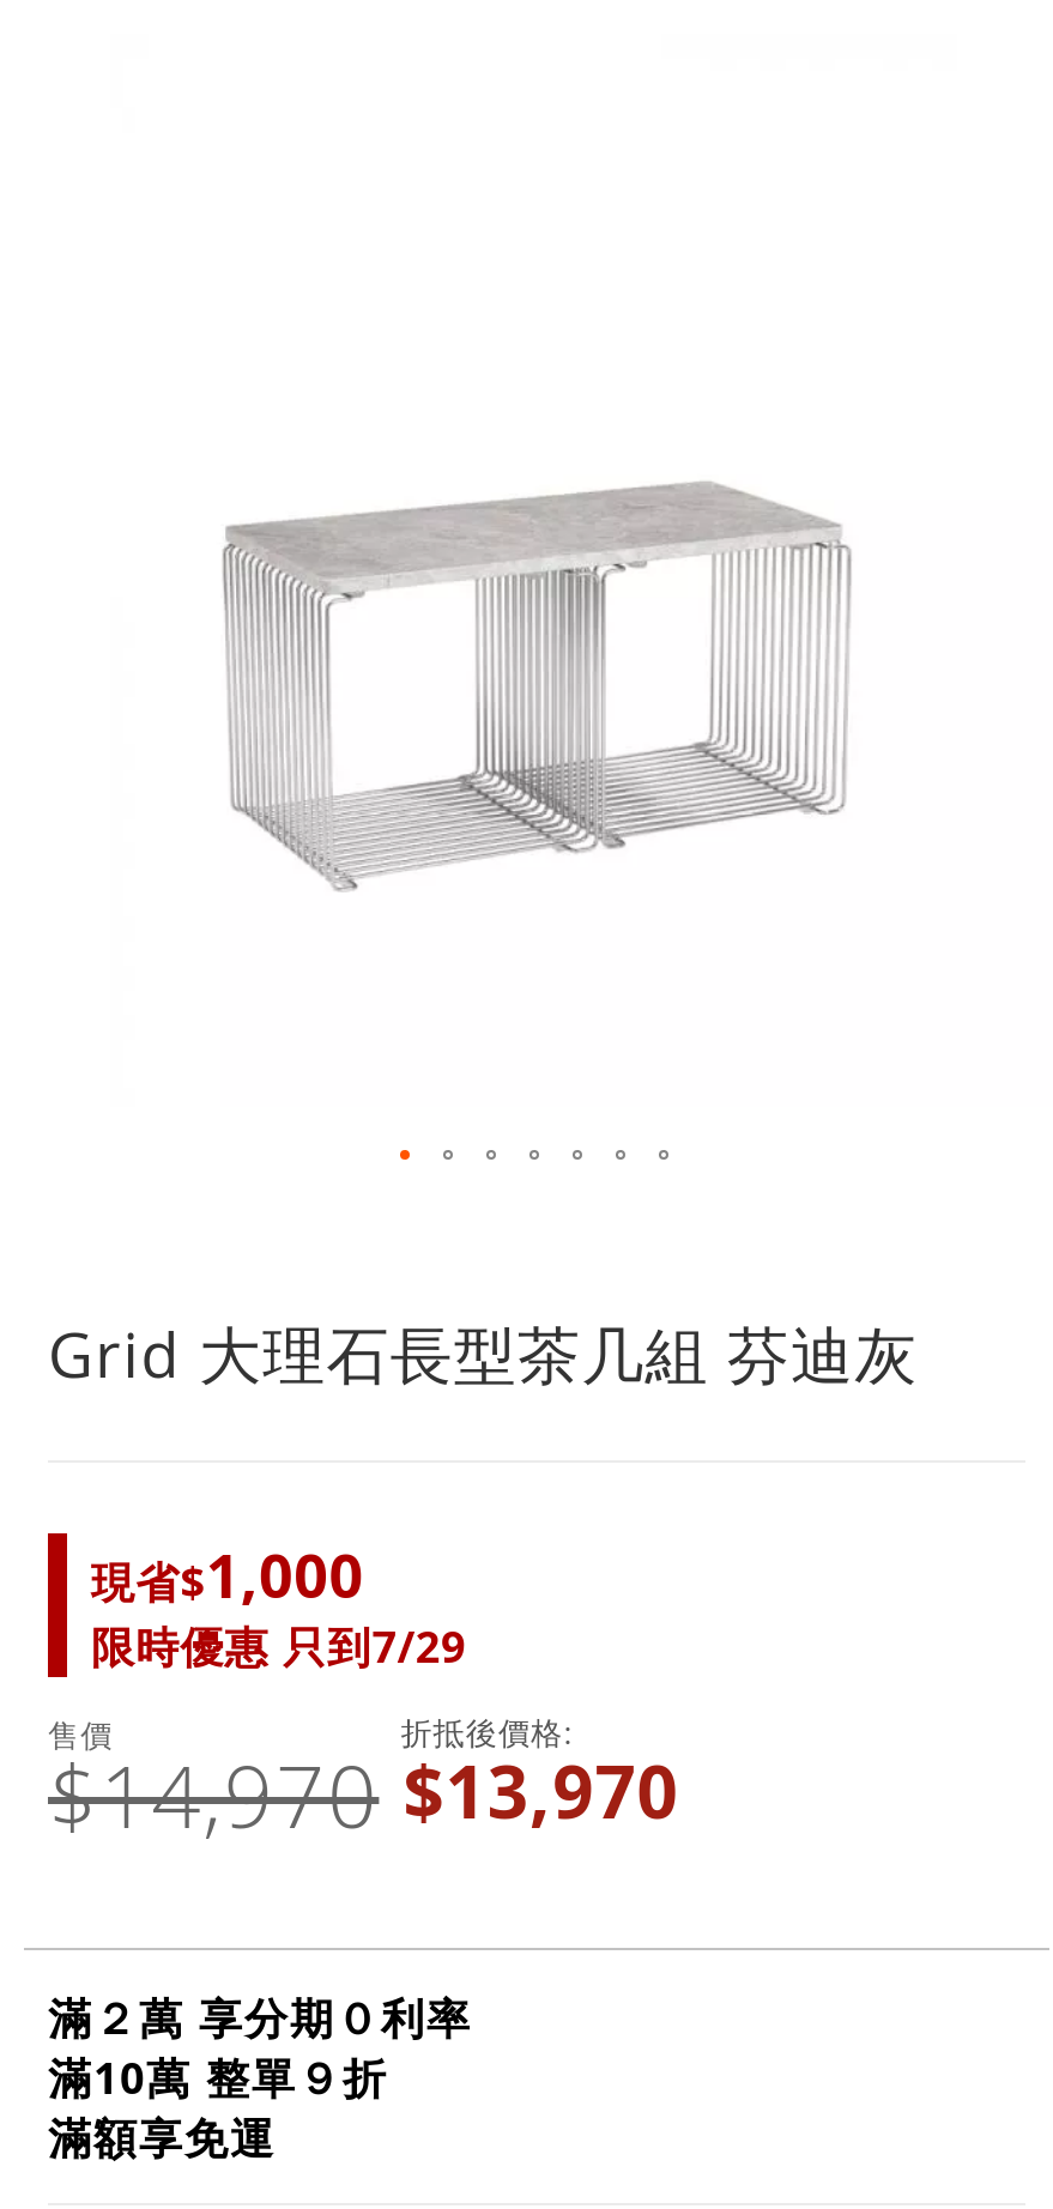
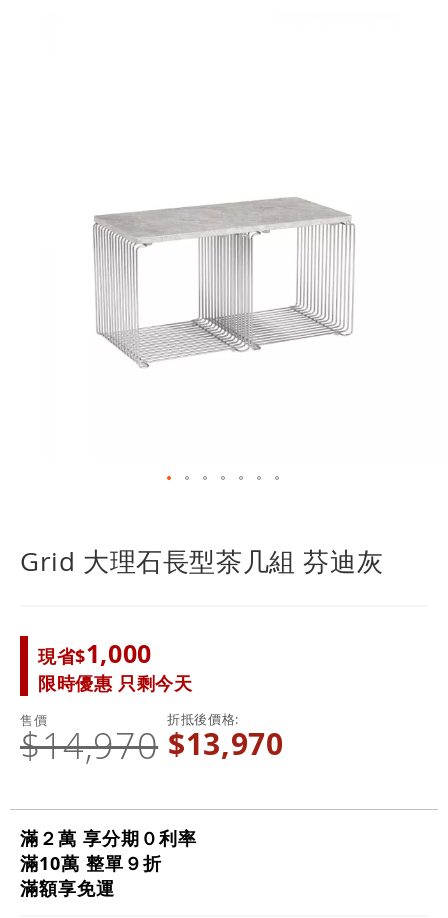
- 限時優惠 只到7/29
+ 限時優惠 只剩今天
